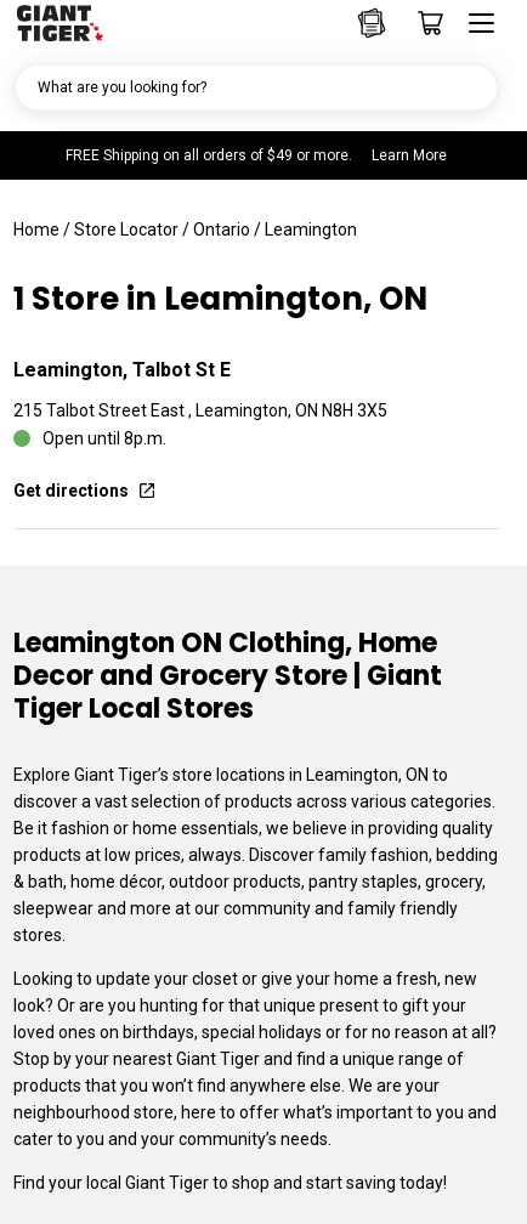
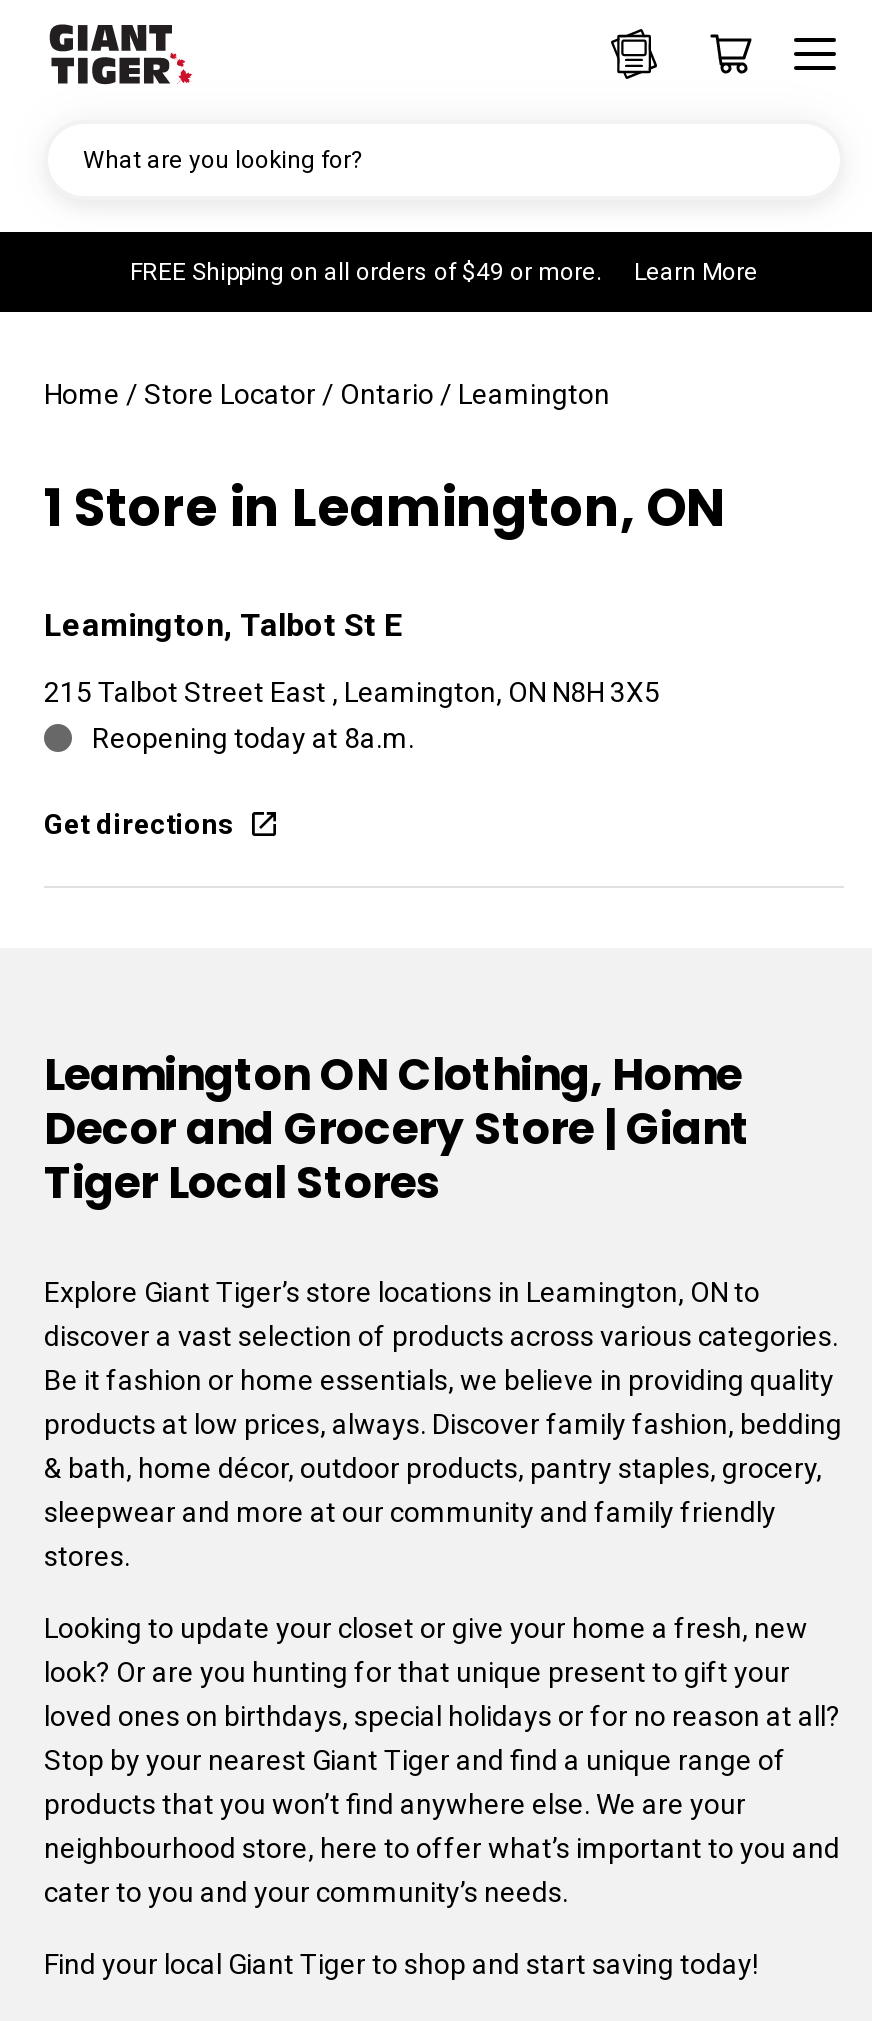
- Open until 8p.m.
+ Reopening today at 8a.m.
